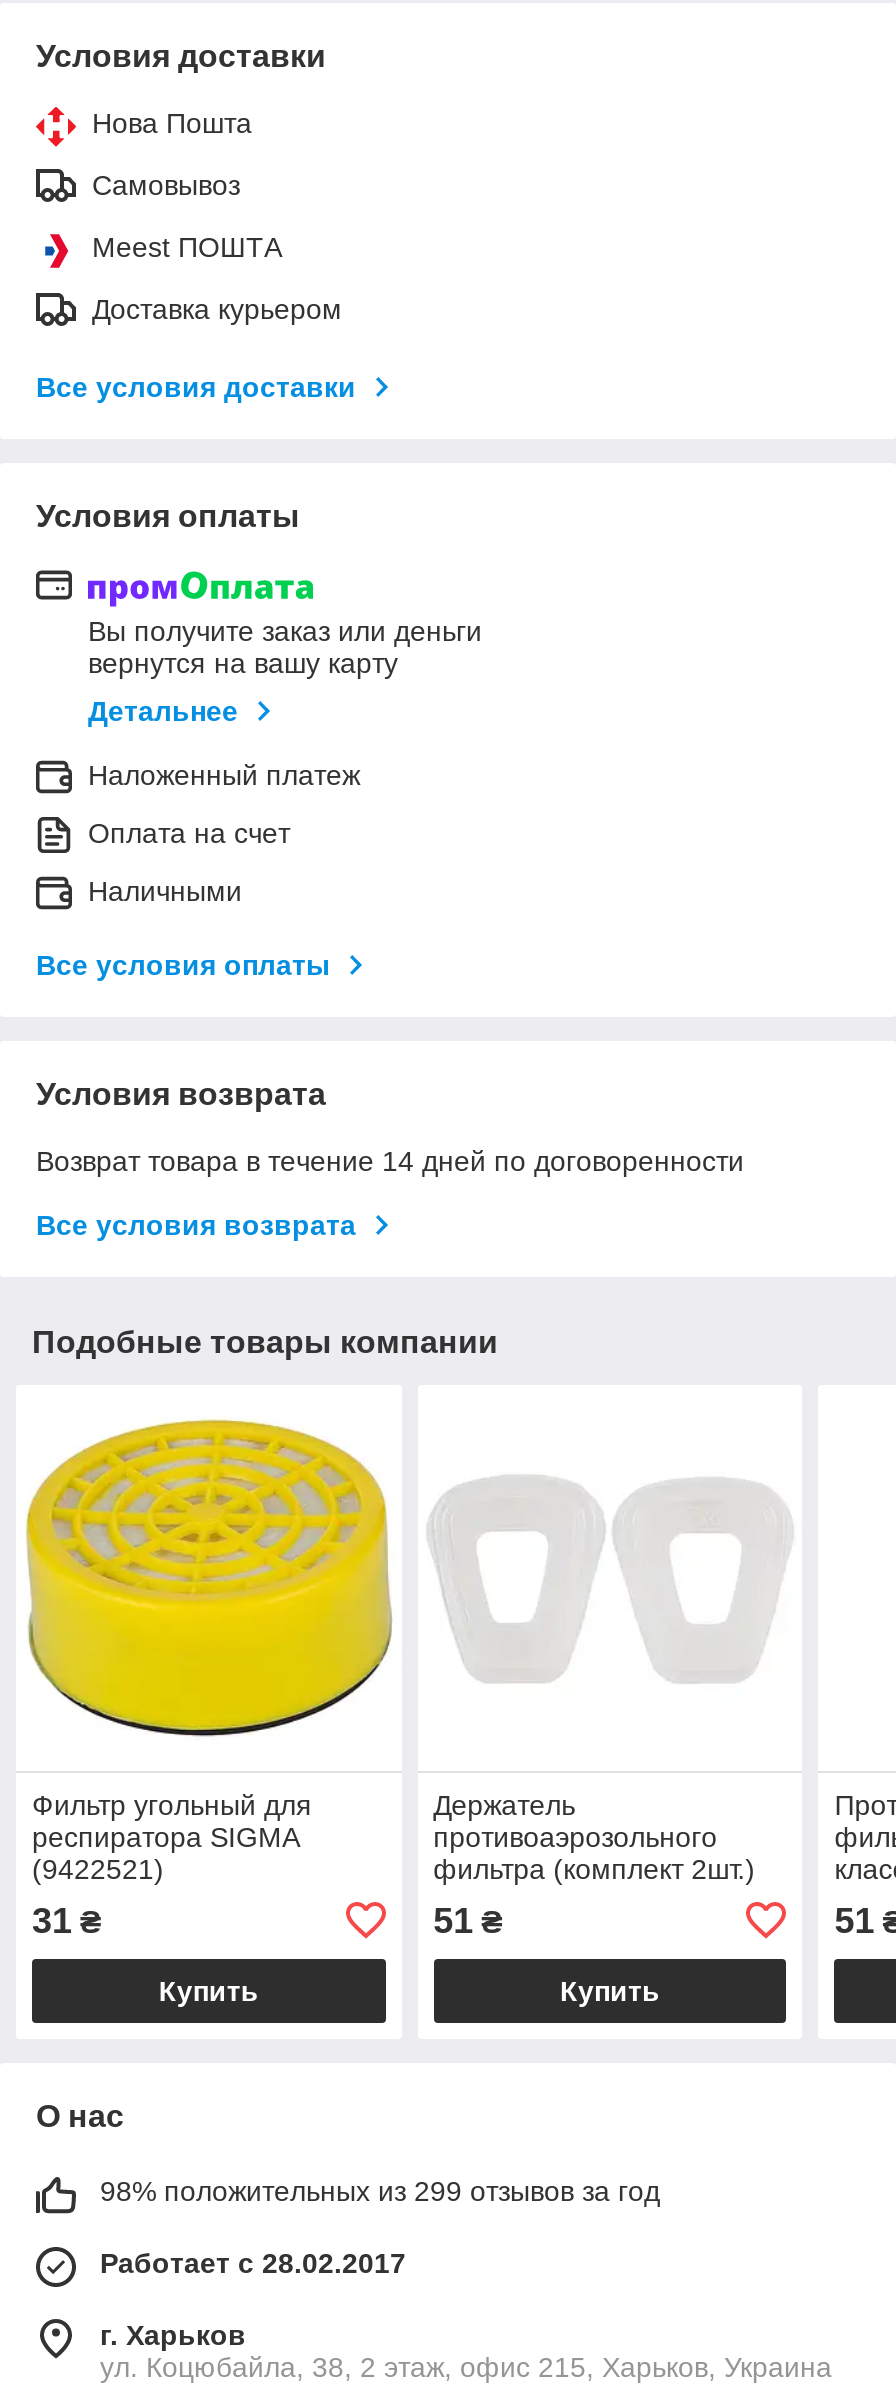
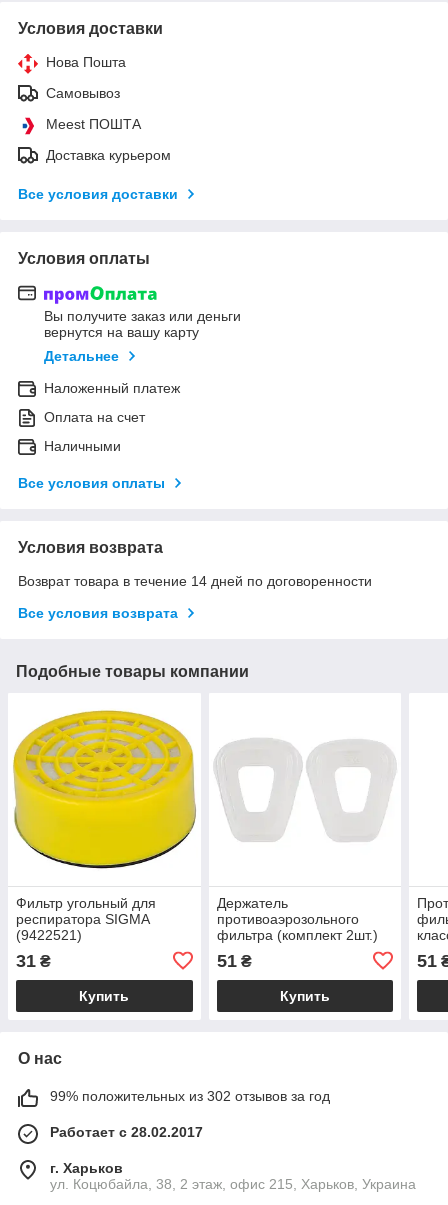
- 98% положительных из 299 отзывов за год
+ 99% положительных из 302 отзывов за год
